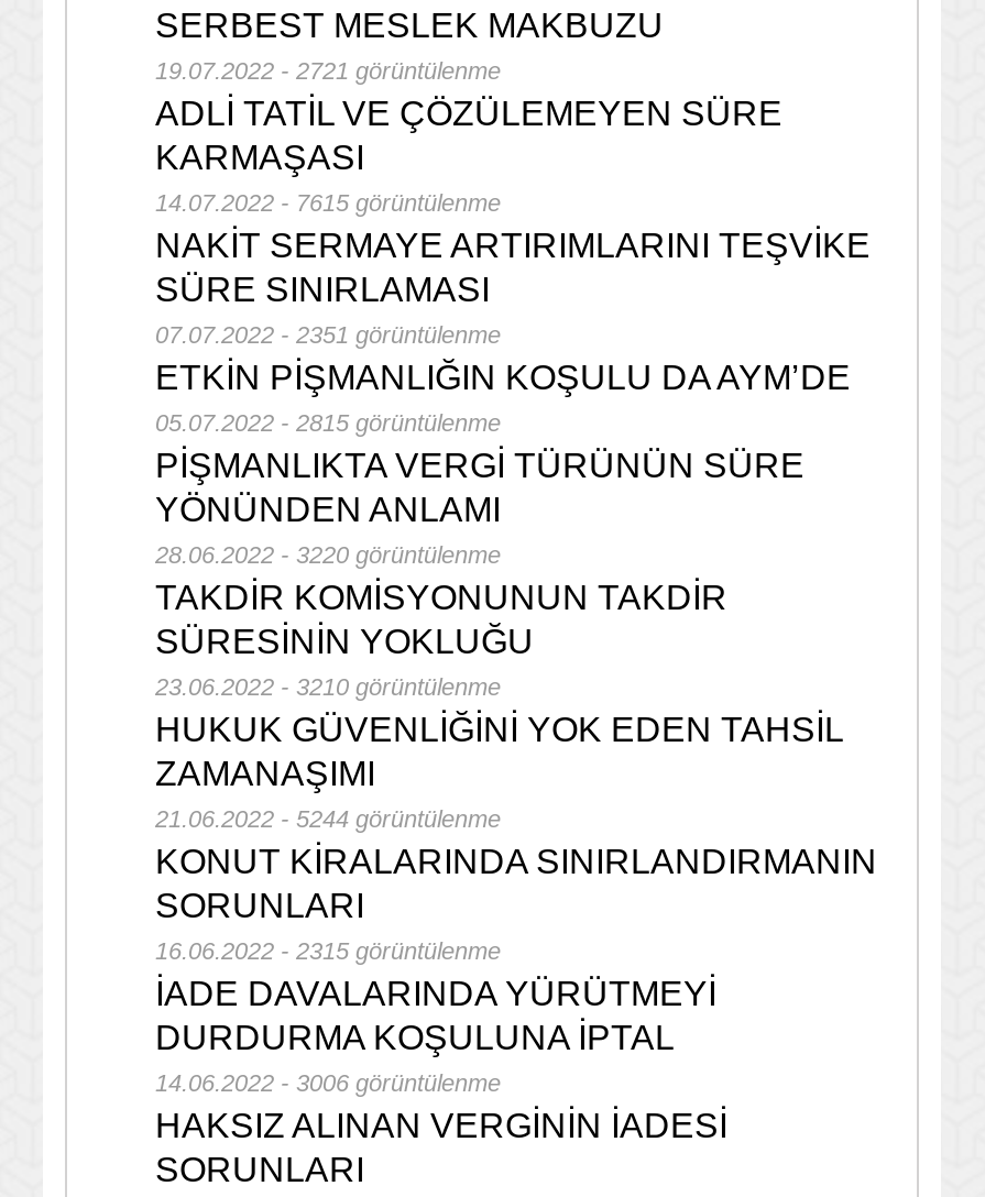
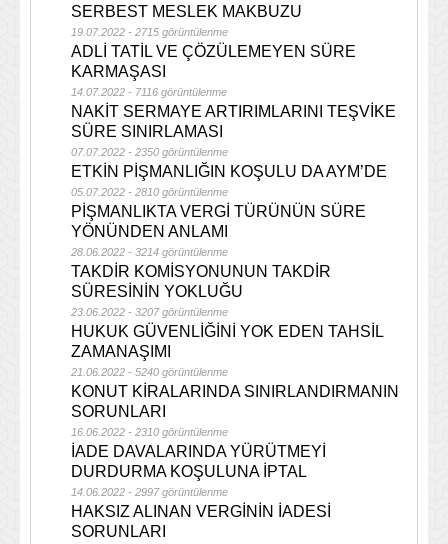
- 19.07.2022 - 2721 görüntülenme
+ 19.07.2022 - 2715 görüntülenme

- 14.07.2022 - 7615 görüntülenme
+ 14.07.2022 - 7116 görüntülenme

- 07.07.2022 - 2351 görüntülenme
+ 07.07.2022 - 2350 görüntülenme

- 05.07.2022 - 2815 görüntülenme
+ 05.07.2022 - 2810 görüntülenme

- 28.06.2022 - 3220 görüntülenme
+ 28.06.2022 - 3214 görüntülenme

- 23.06.2022 - 3210 görüntülenme
+ 23.06.2022 - 3207 görüntülenme

- 21.06.2022 - 5244 görüntülenme
+ 21.06.2022 - 5240 görüntülenme

- 16.06.2022 - 2315 görüntülenme
+ 16.06.2022 - 2310 görüntülenme

- 14.06.2022 - 3006 görüntülenme
+ 14.06.2022 - 2997 görüntülenme
